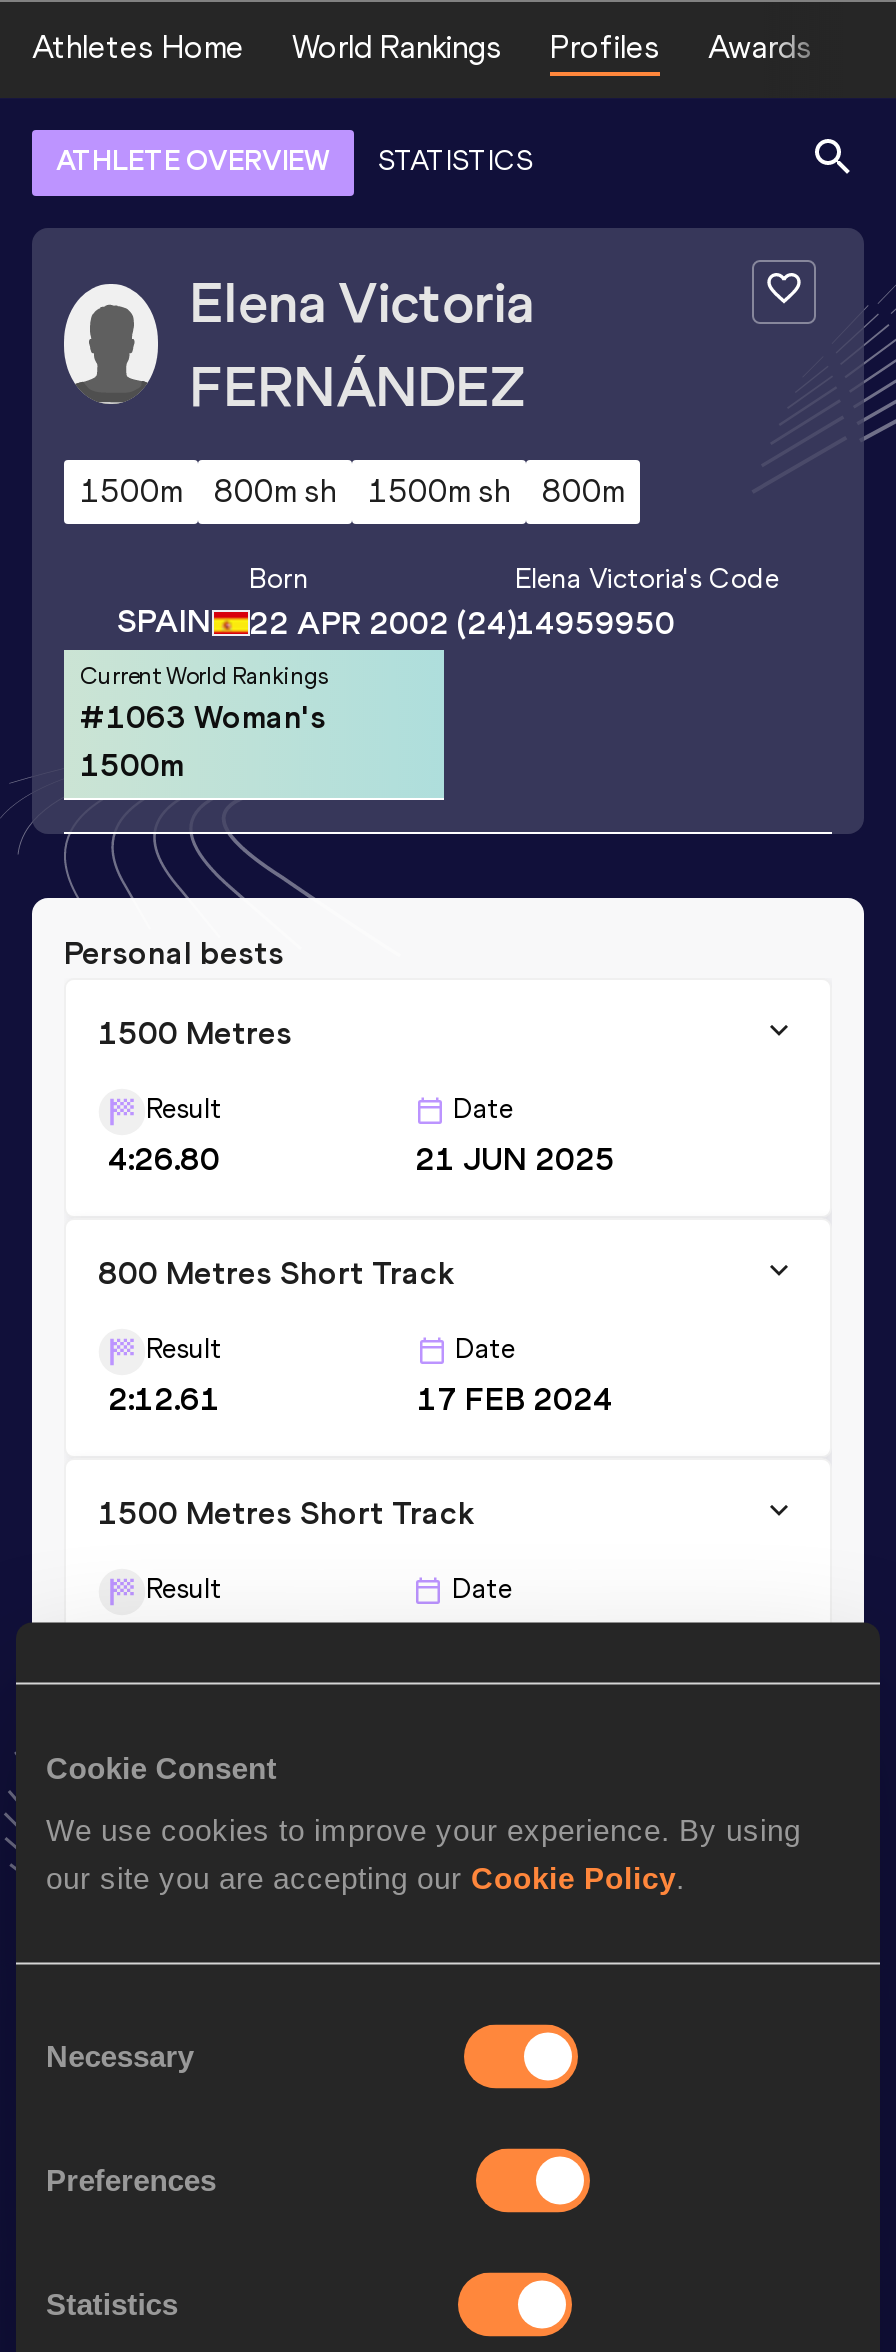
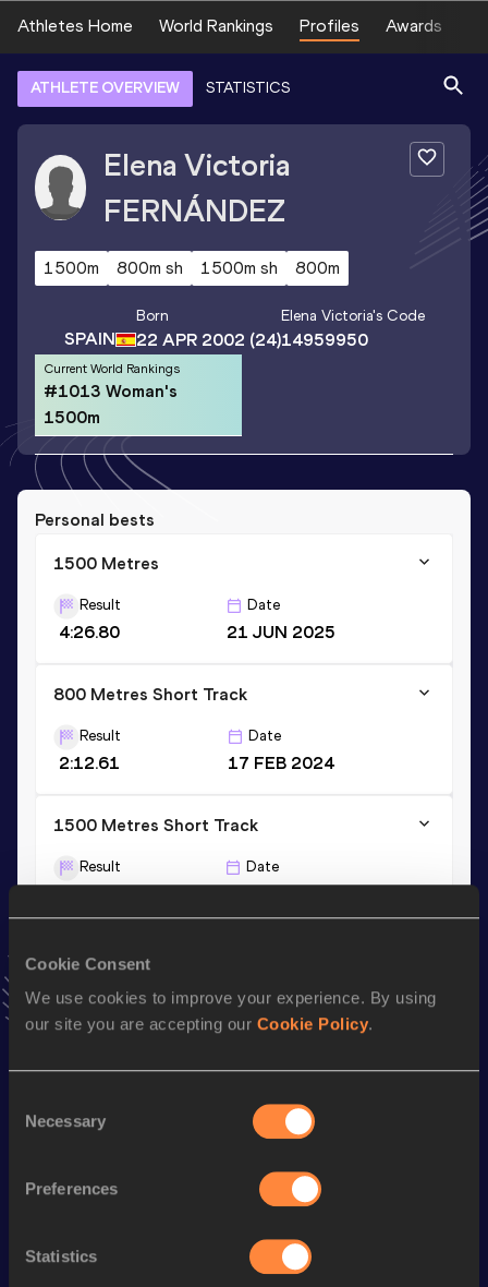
- #1063 Woman's
+ #1013 Woman's
